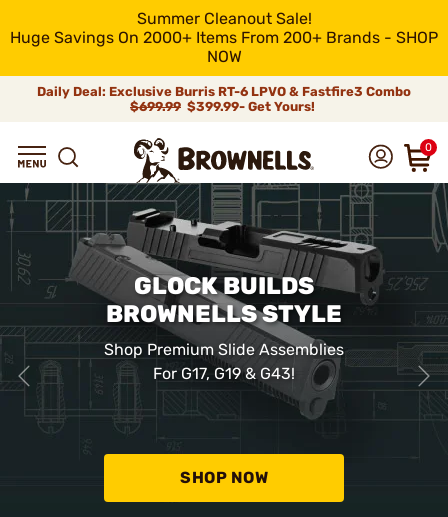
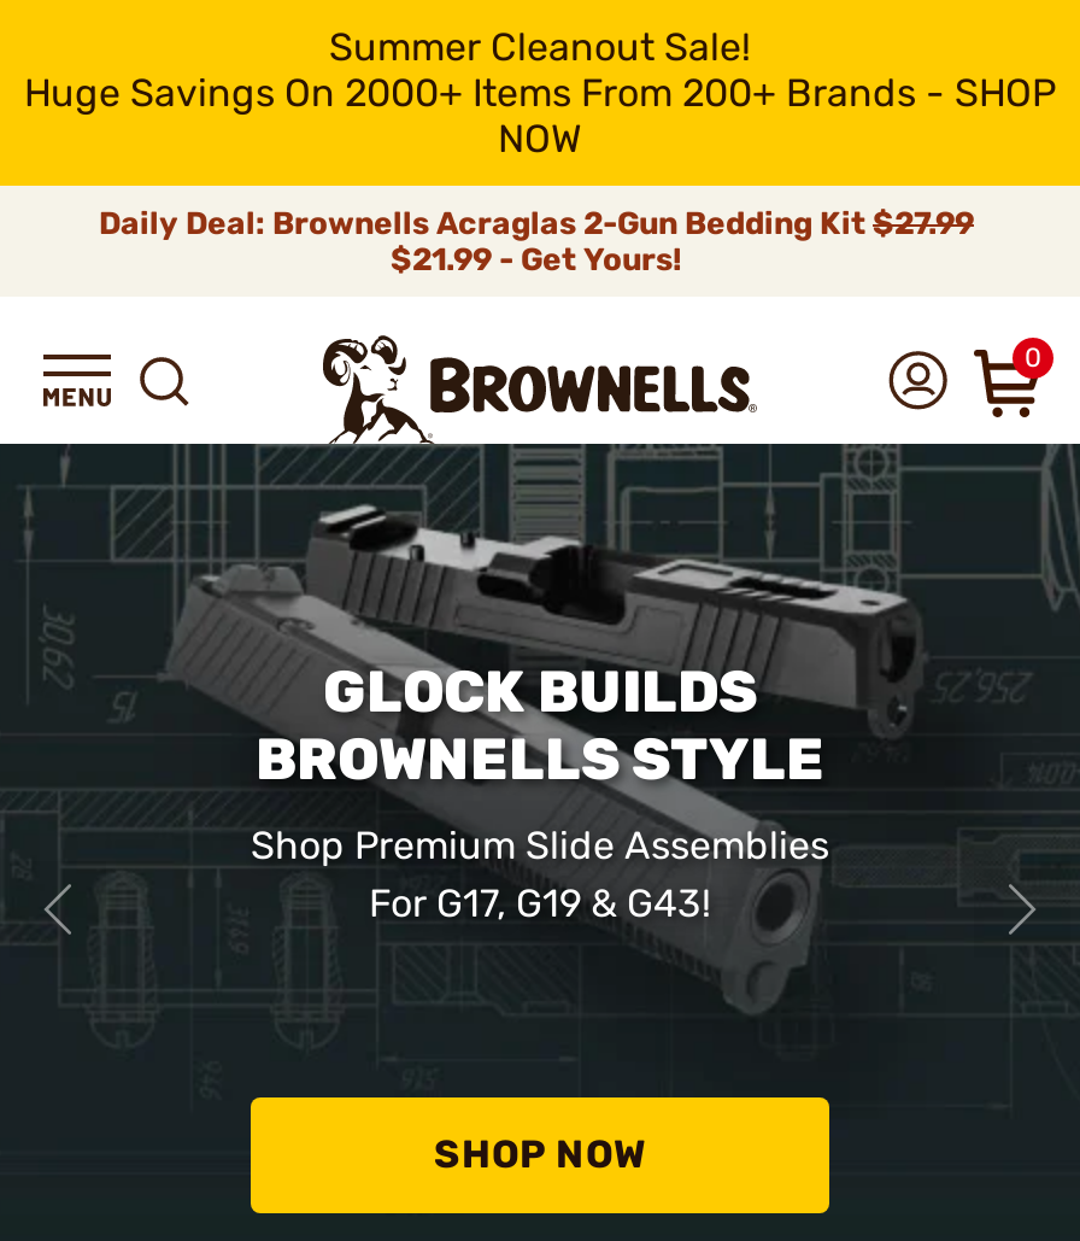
- Daily Deal: Exclusive Burris RT-6 LPVO & Fastfire3 Combo
- $699.99 $399.99- Get Yours!
+ Daily Deal: Brownells Acraglas 2-Gun Bedding Kit $27.99
+ $21.99 - Get Yours!
